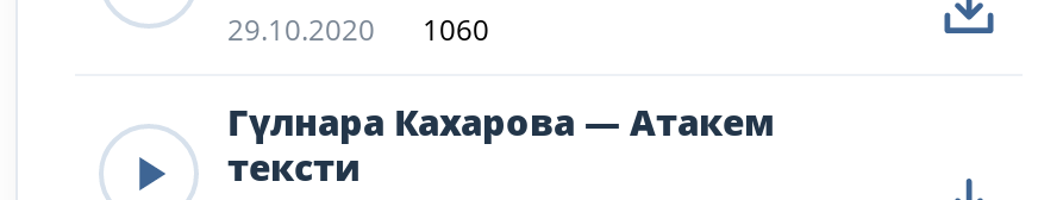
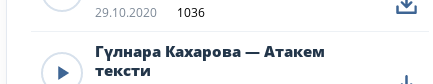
- 29.10.2020 1060
+ 29.10.2020 1036
